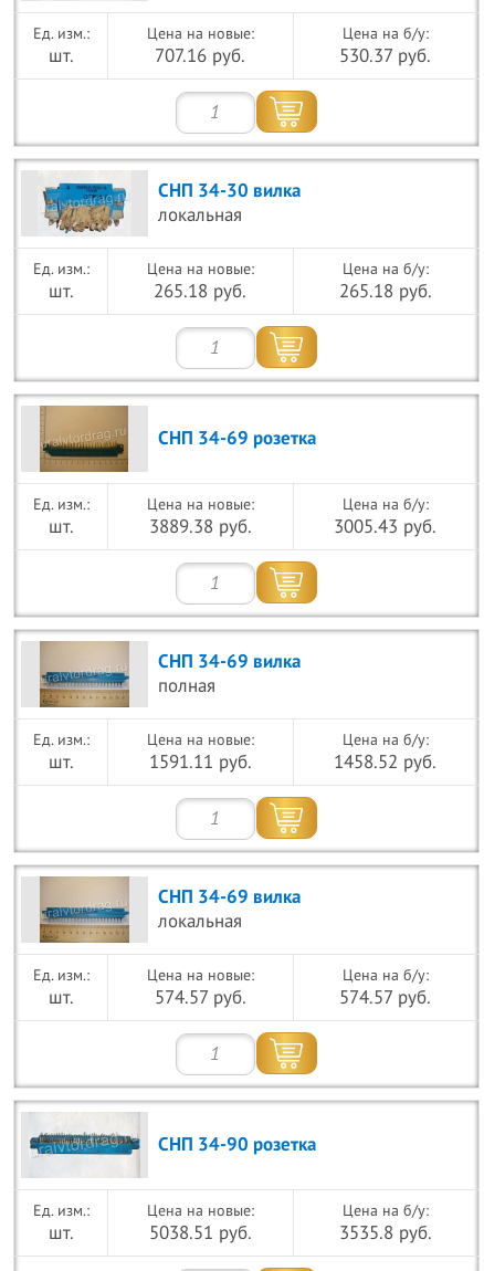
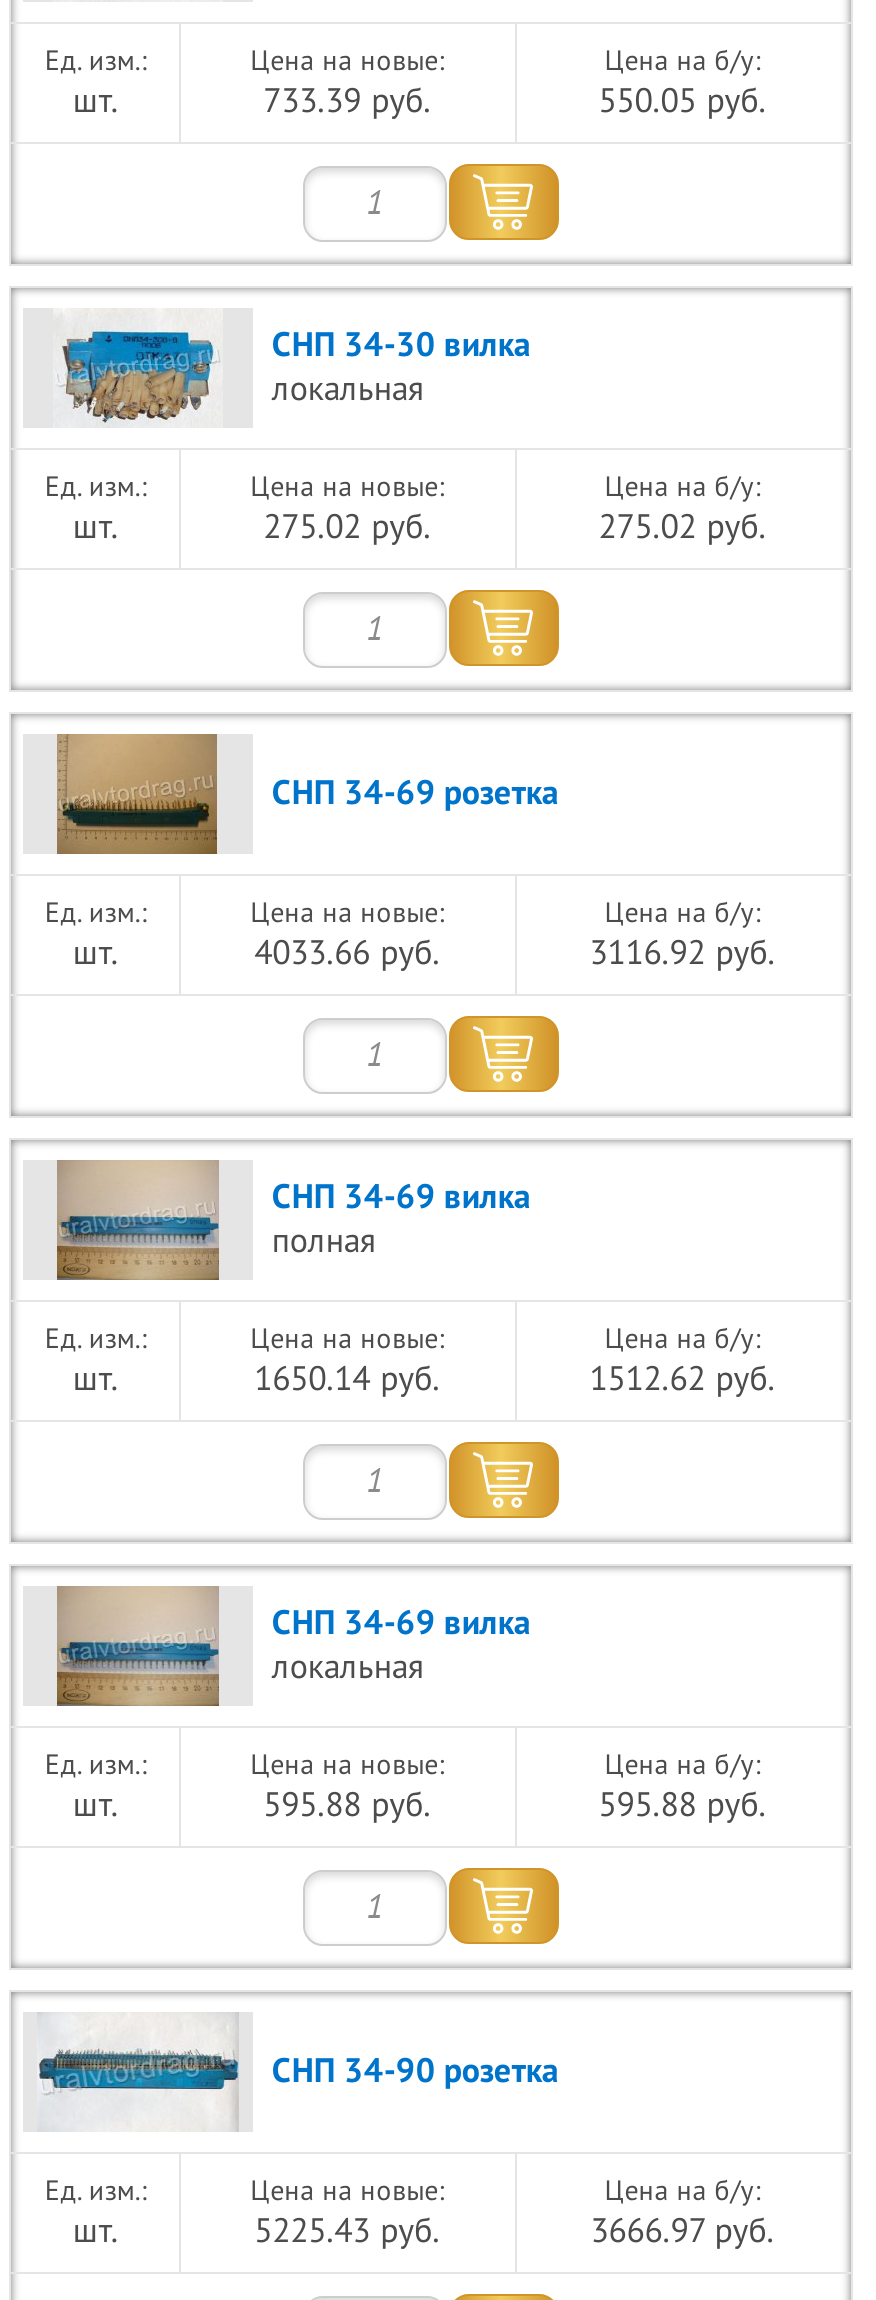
- 707.16 руб.
+ 733.39 руб.

- 530.37 руб.
+ 550.05 руб.

- 265.18 руб.
+ 275.02 руб.

- 265.18 руб.
+ 275.02 руб.

- 3889.38 руб.
+ 4033.66 руб.

- 3005.43 руб.
+ 3116.92 руб.

- 1591.11 руб.
+ 1650.14 руб.

- 1458.52 руб.
+ 1512.62 руб.

- 574.57 руб.
+ 595.88 руб.

- 574.57 руб.
+ 595.88 руб.

- 5038.51 руб.
+ 5225.43 руб.

- 3535.8 руб.
+ 3666.97 руб.
